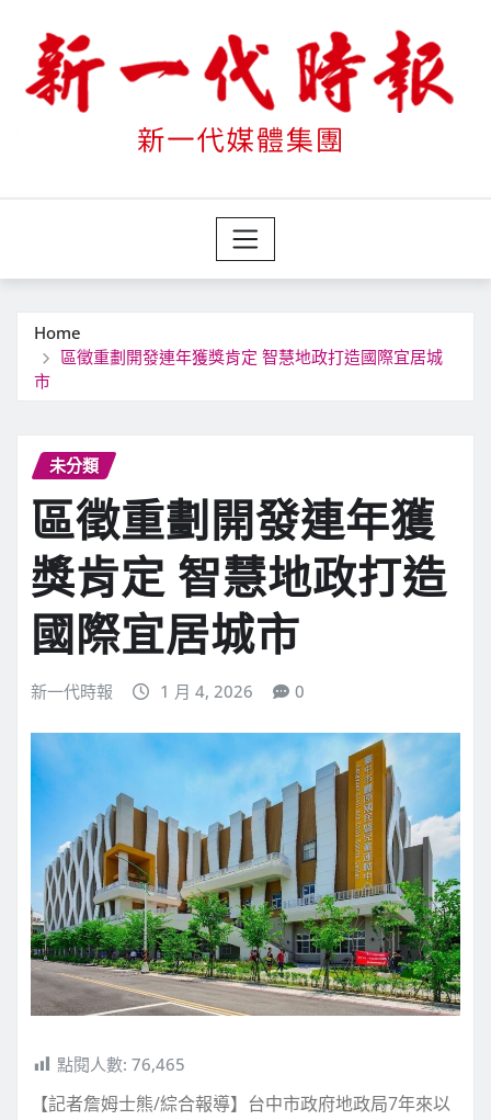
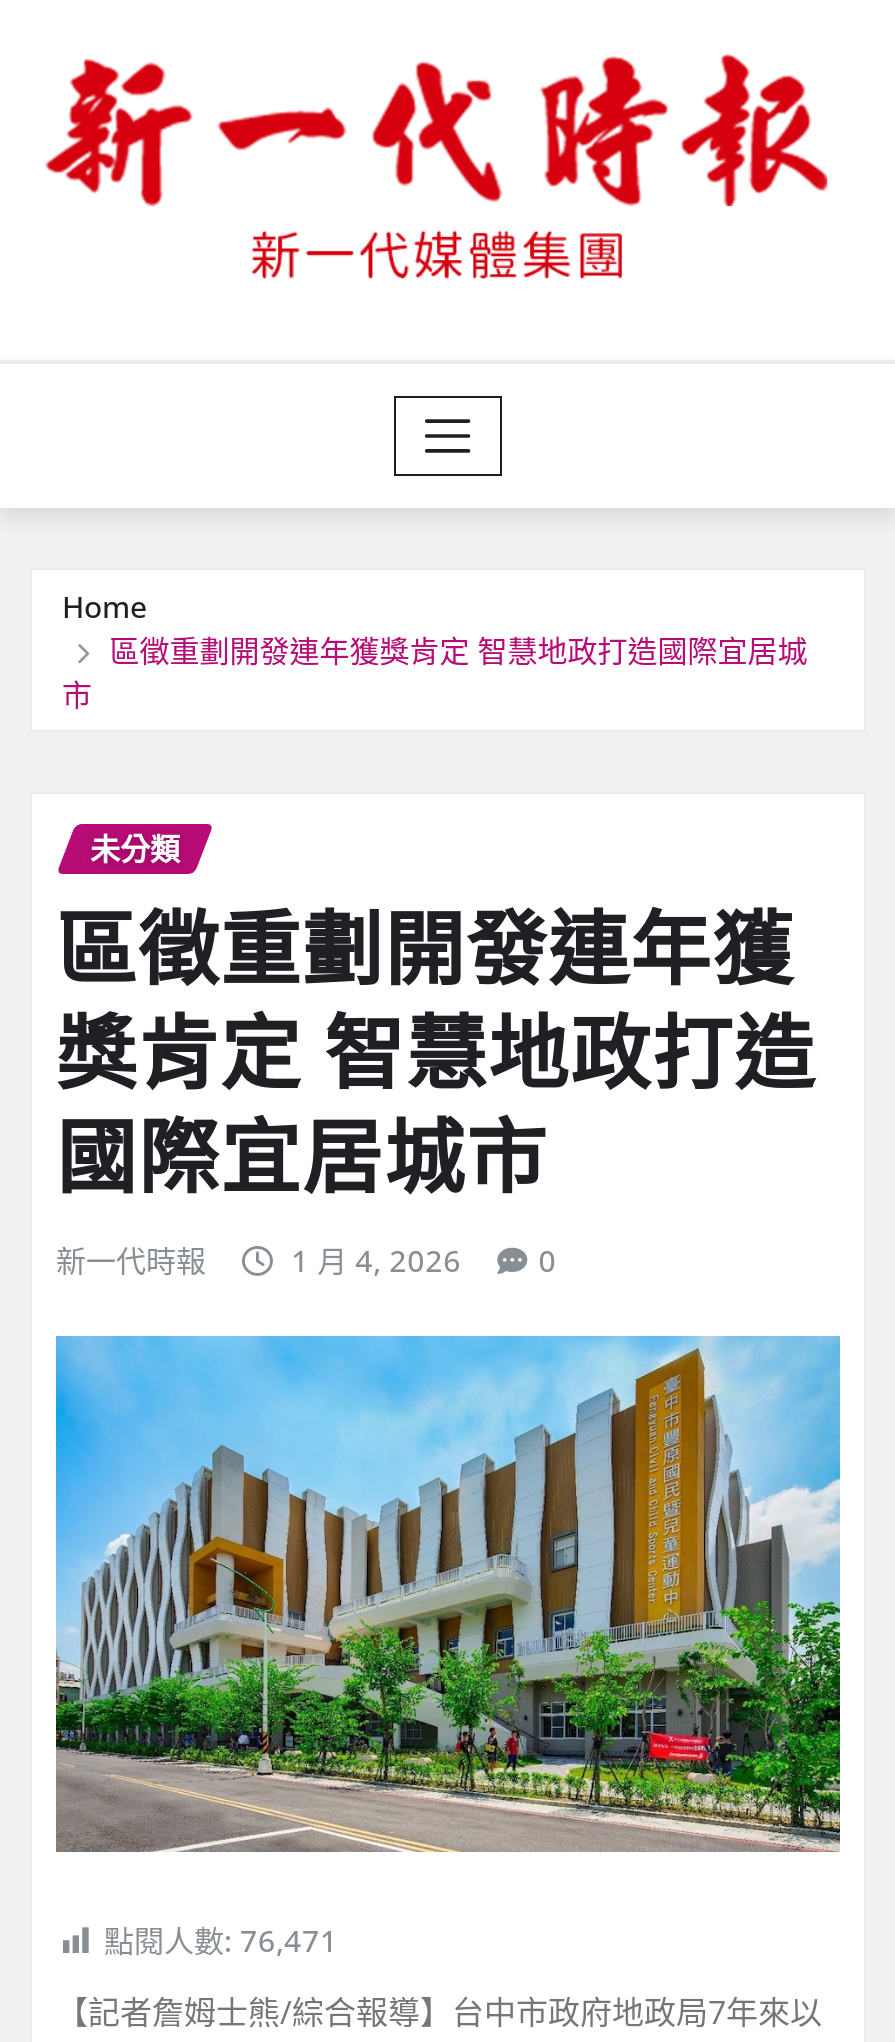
- 點閱人數: 76,465
+ 點閱人數: 76,471
